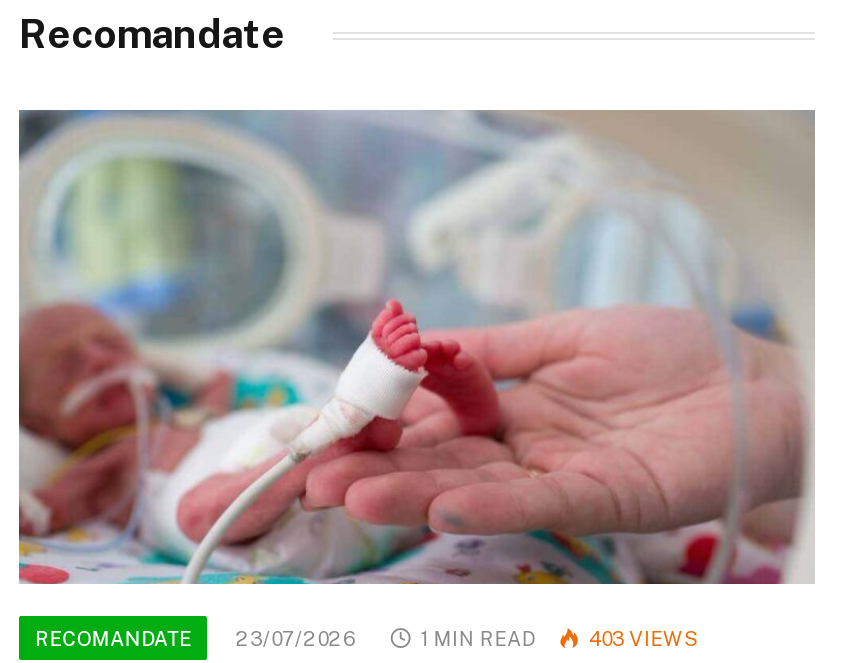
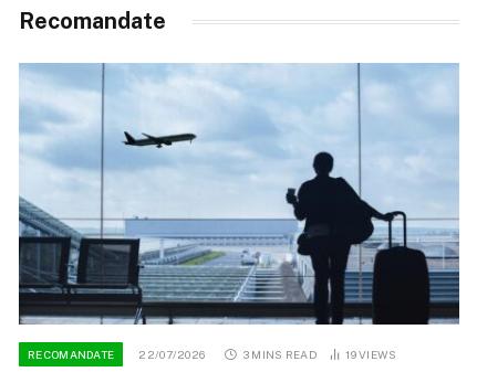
- [image]
- 23/07/2026
- 1 MIN READ
- 403 VIEWS
+ [image]
+ 22/07/2026
+ 3 MINS READ
+ 19 VIEWS
